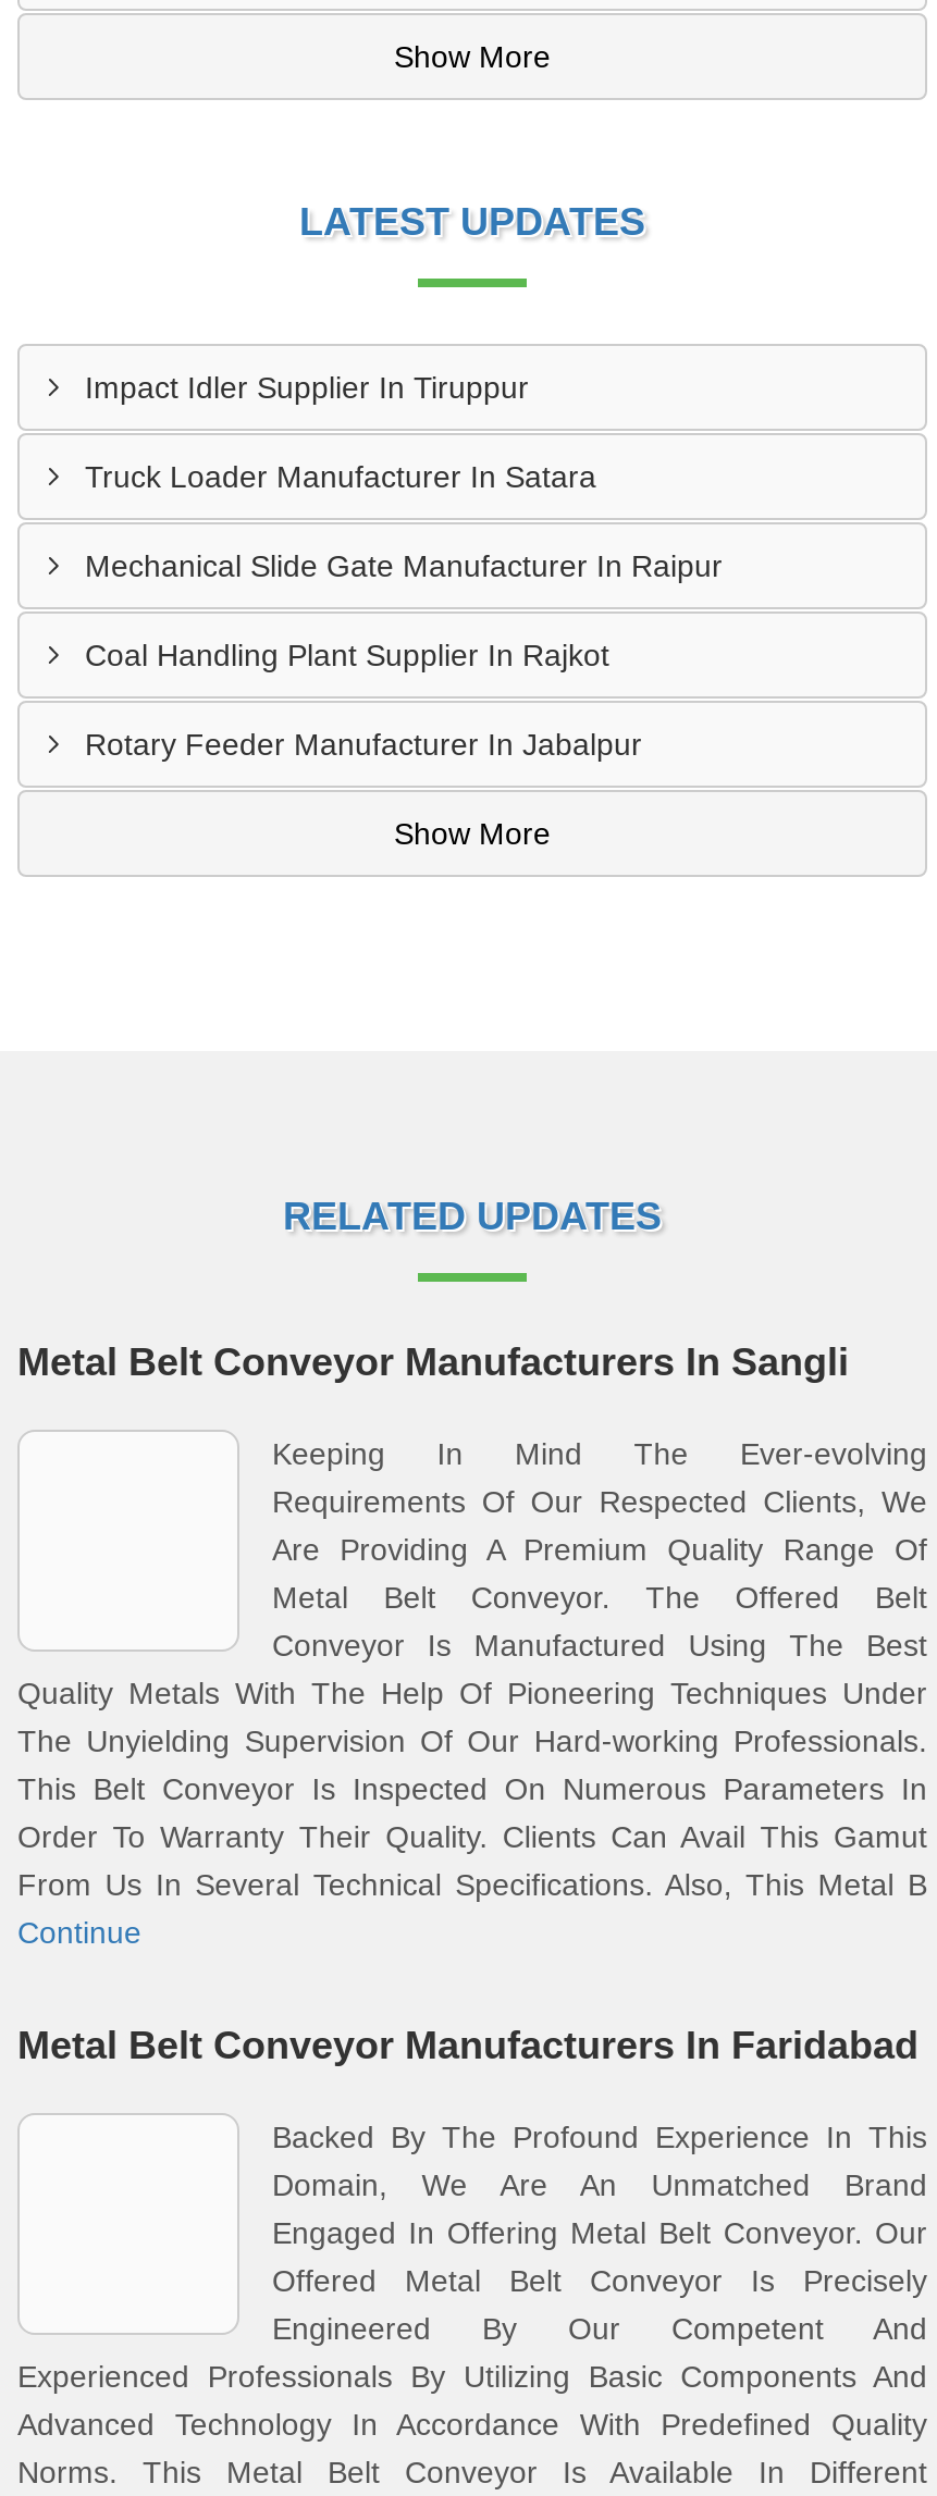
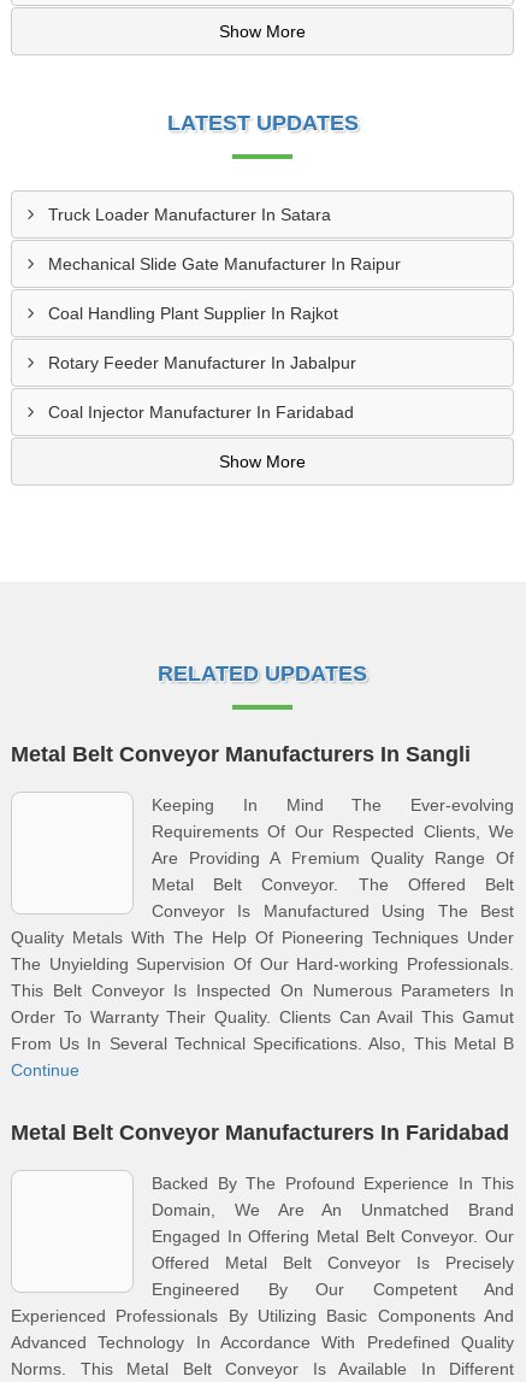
- Impact Idler Supplier In Tiruppur

moved up: Truck Loader Manufacturer In Satara | Mechanical Slide Gate Manufacturer In Raipur | Coal Handling Plant Supplier In Rajkot | Rotary Feeder Manufacturer In Jabalpur

+ Coal Injector Manufacturer In Faridabad
